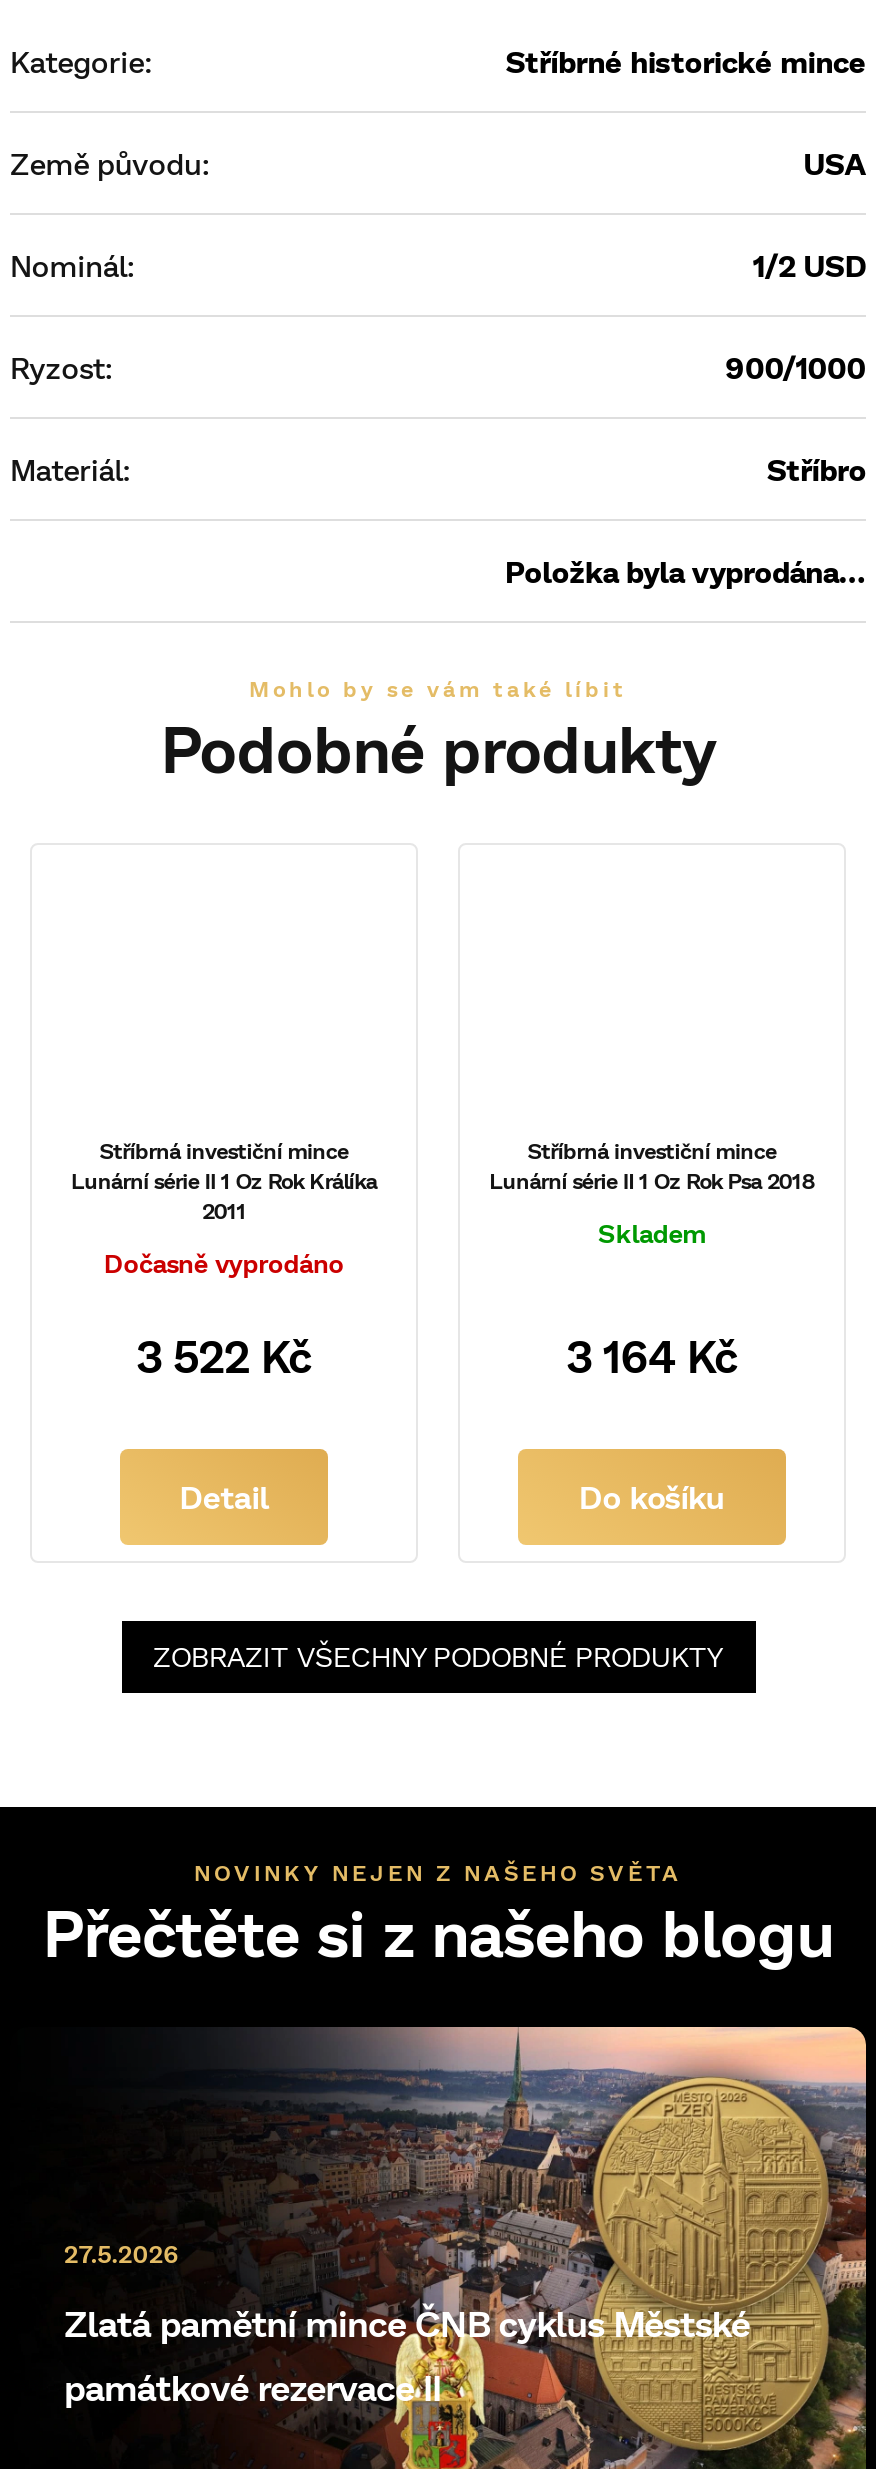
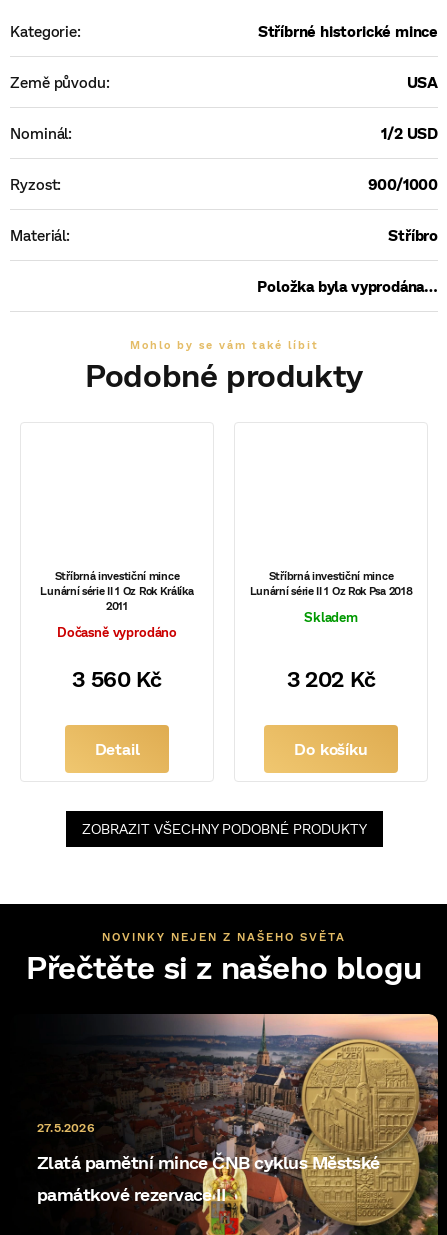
- 3 522 Kč
+ 3 560 Kč

- 3 164 Kč
+ 3 202 Kč
